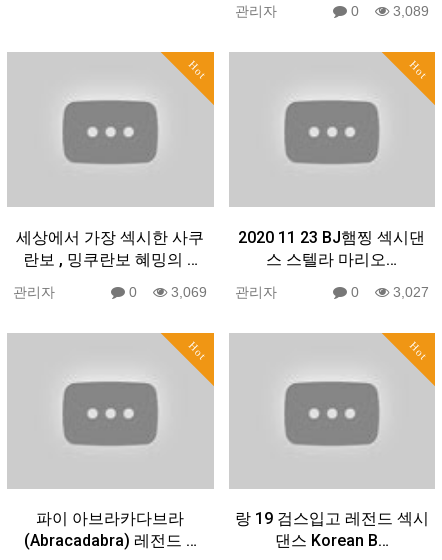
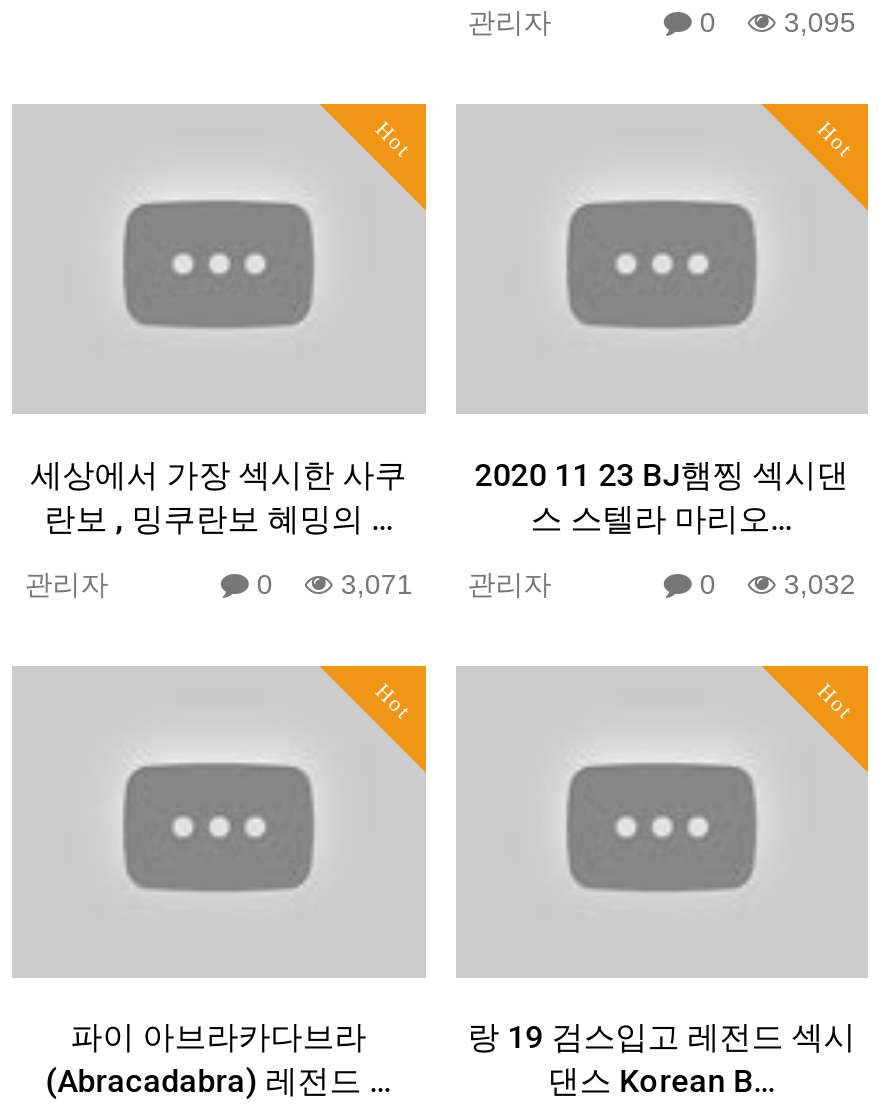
- 0 3,089
+ 0 3,095

- 0 3,069 관리자
+ 0 3,071 관리자

- 0 3,027
+ 0 3,032
